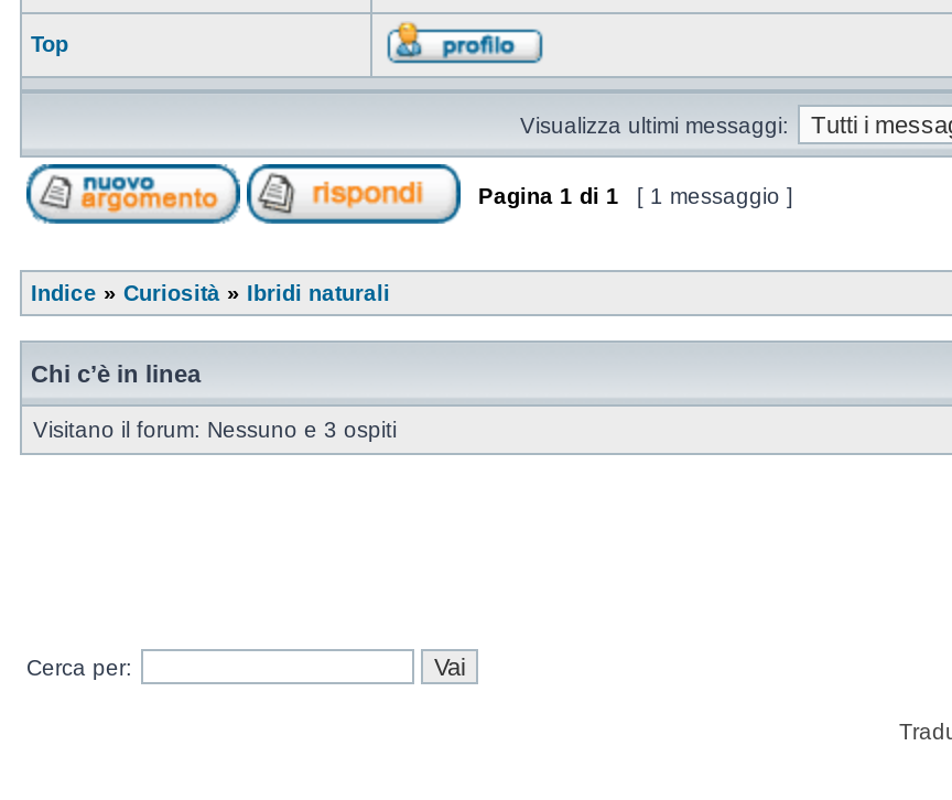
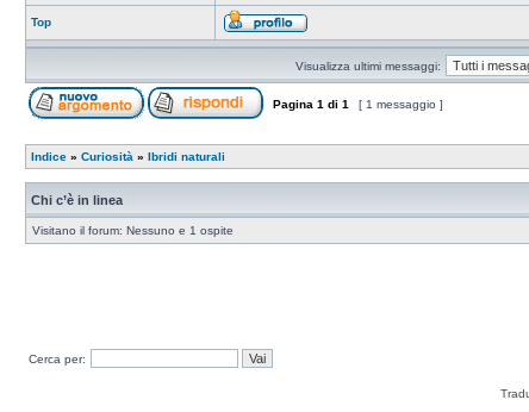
- Visitano il forum: Nessuno e 3 ospiti
+ Visitano il forum: Nessuno e 1 ospite
